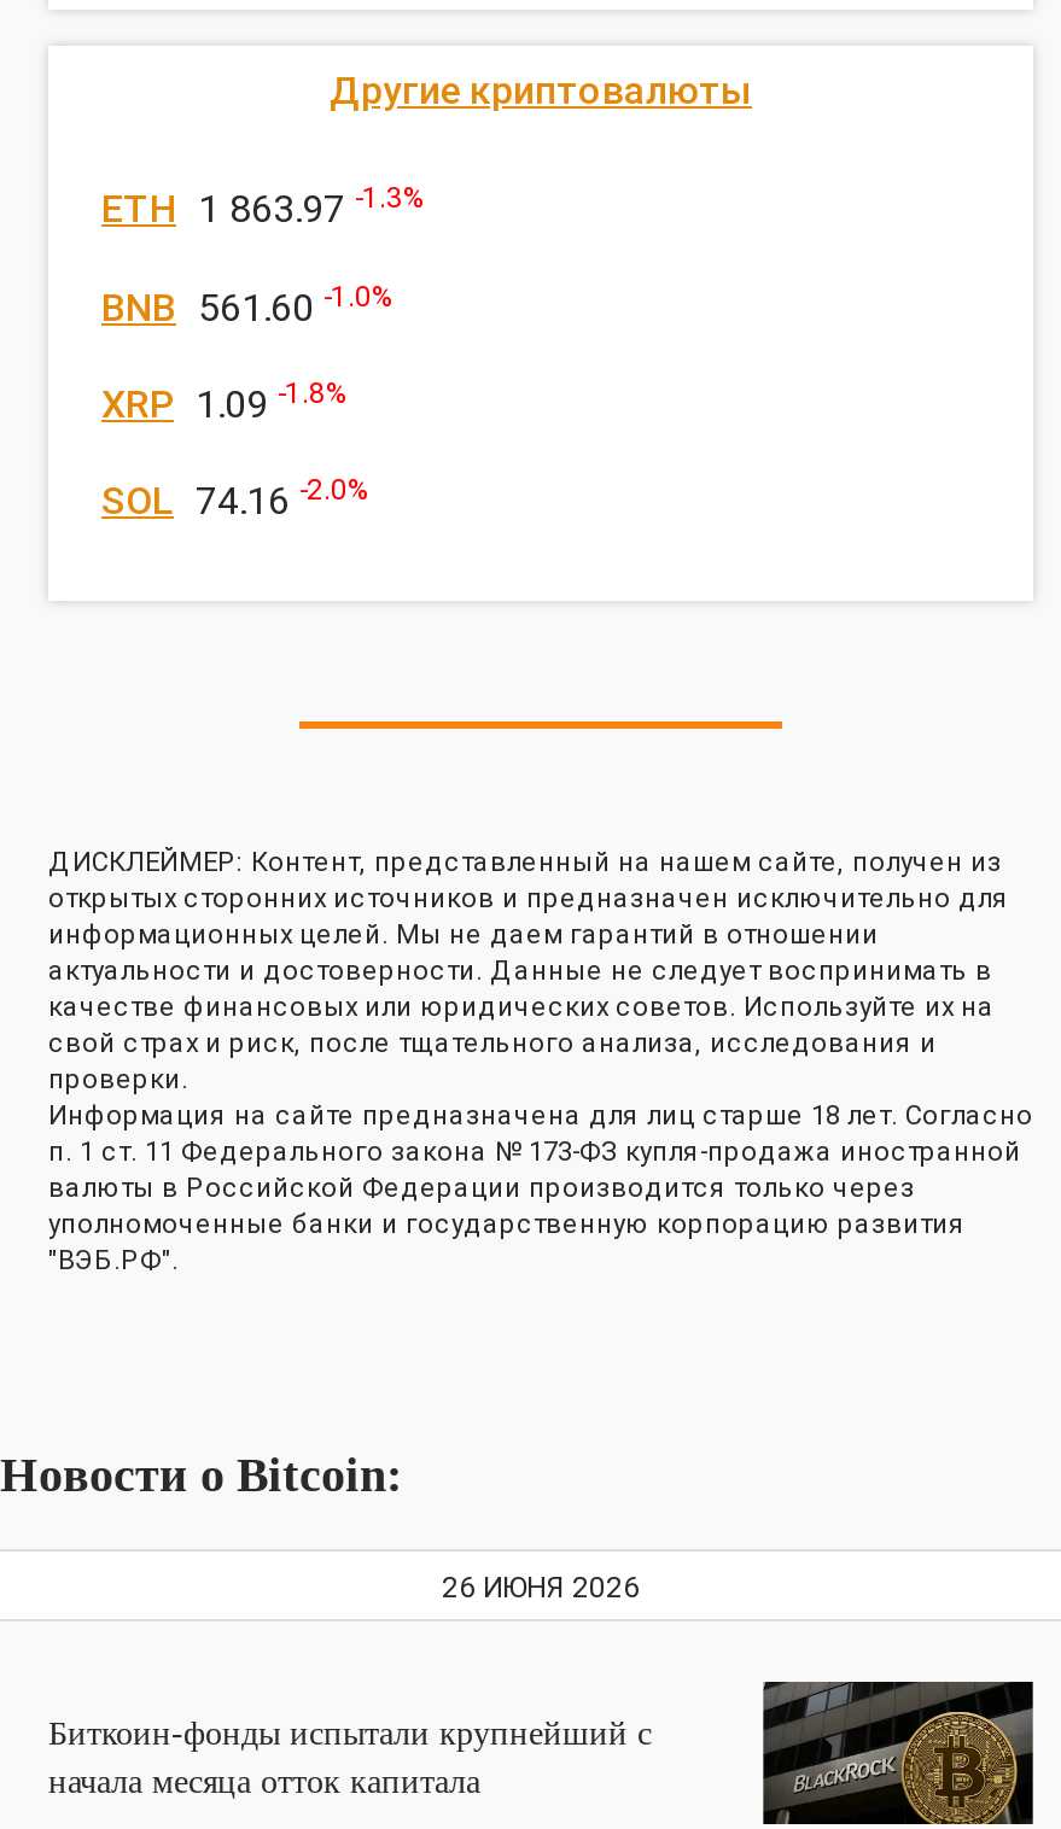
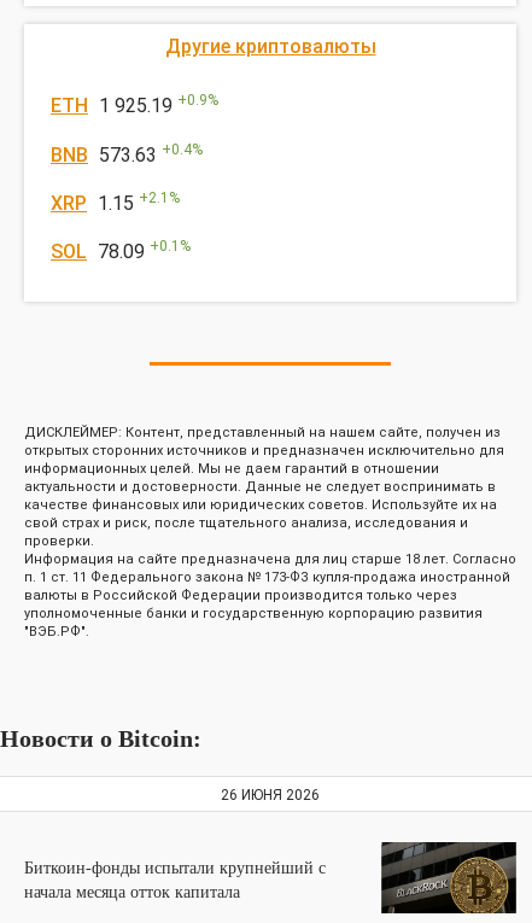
- ETH 1 863.97 -1.3%
+ ETH 1 925.19 +0.9%

- BNB 561.60 -1.0%
+ BNB 573.63 +0.4%

- XRP 1.09 -1.8%
+ XRP 1.15 +2.1%

- SOL 74.16 -2.0%
+ SOL 78.09 +0.1%
